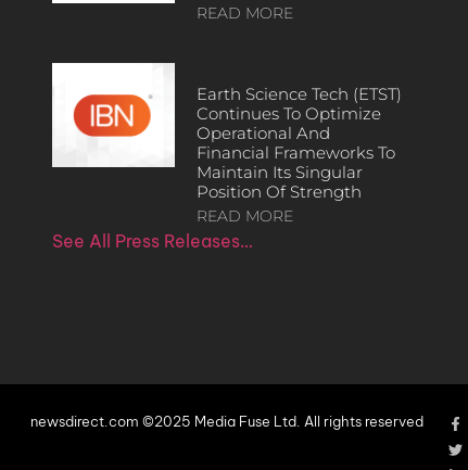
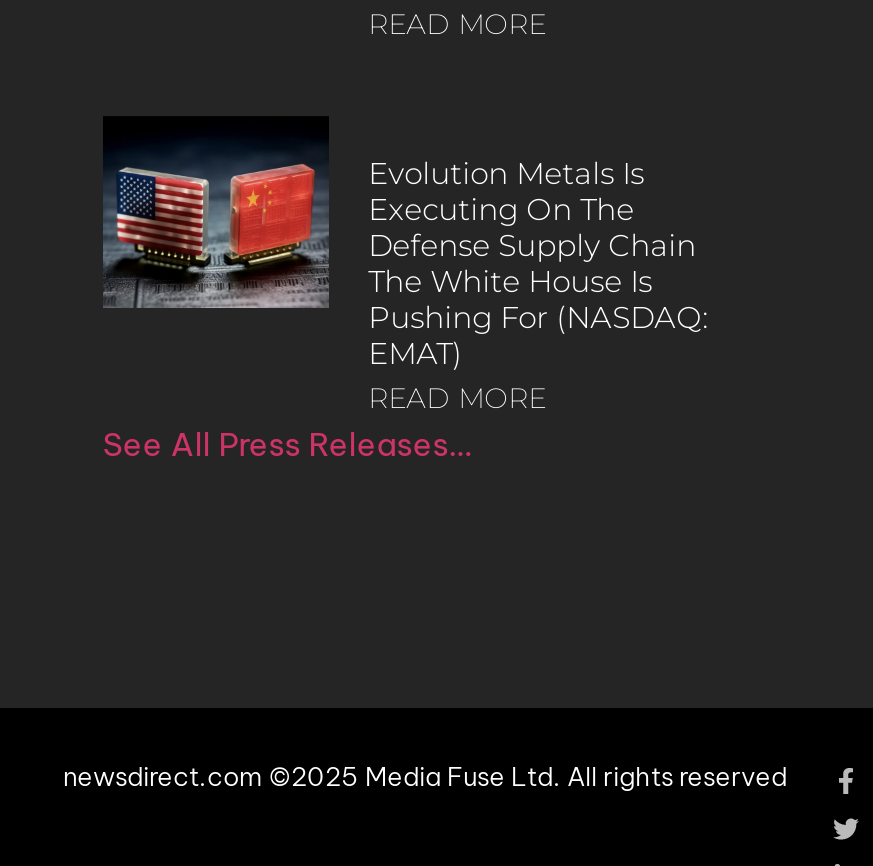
- [image]
- Earth Science Tech (ETST)
- Continues To Optimize
- Operational And
- Financial Frameworks To
- Maintain Its Singular
- Position Of Strength
+ [image]
+ Evolution Metals Is
+ Executing On The
+ Defense Supply Chain
+ The White House Is
+ Pushing For (NASDAQ:
+ EMAT)
